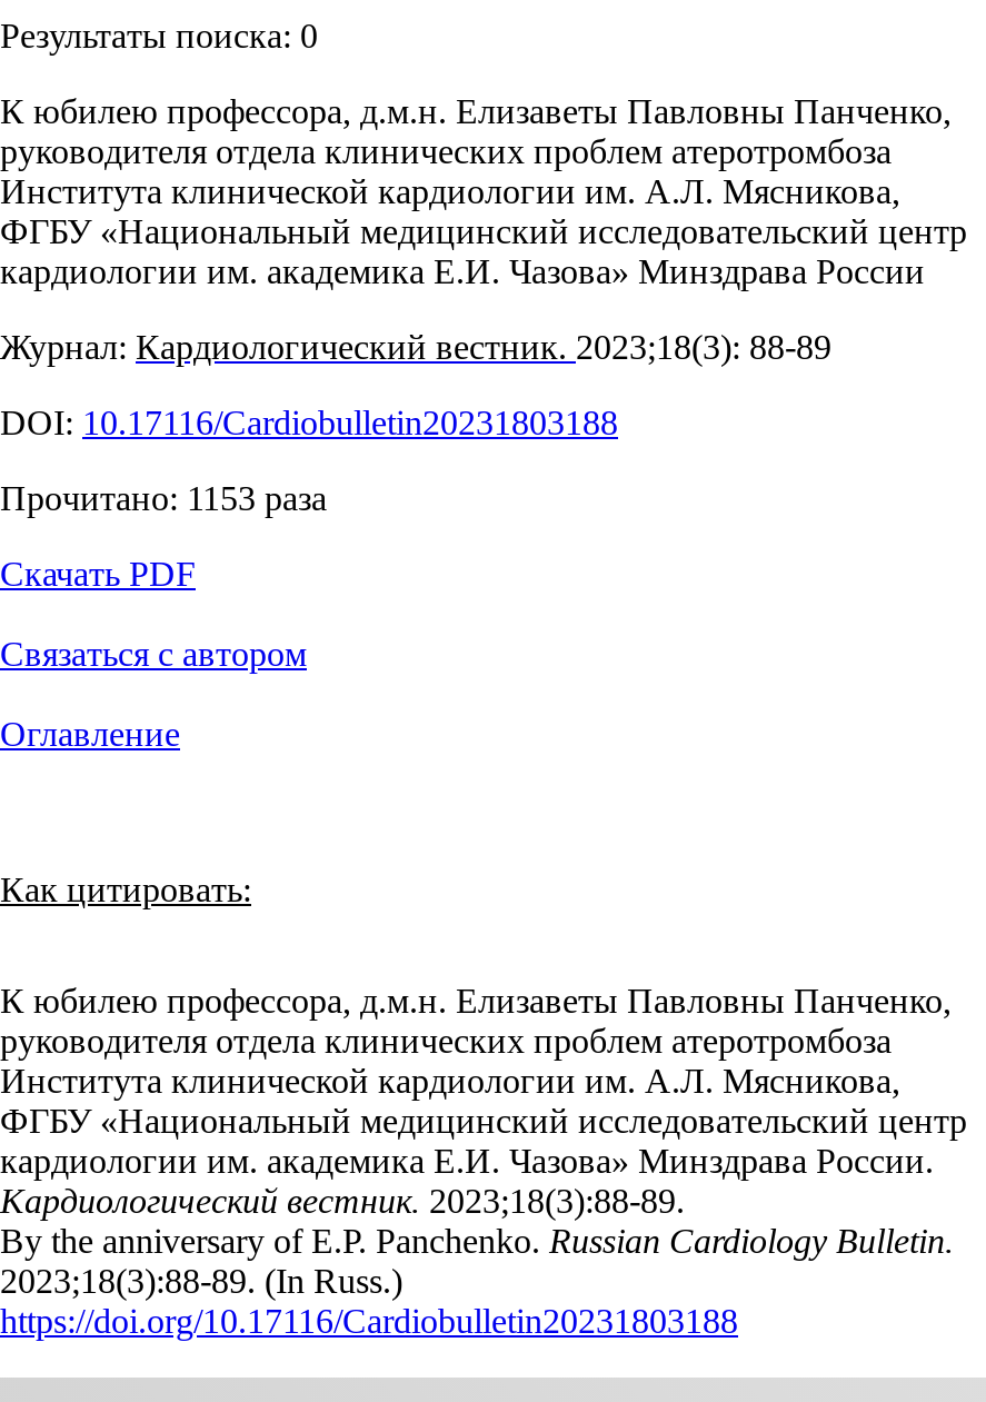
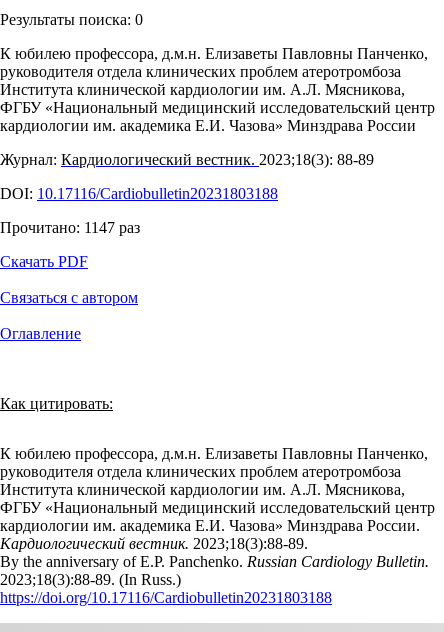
- Прочитано: 1153 раза
+ Прочитано: 1147 раз
